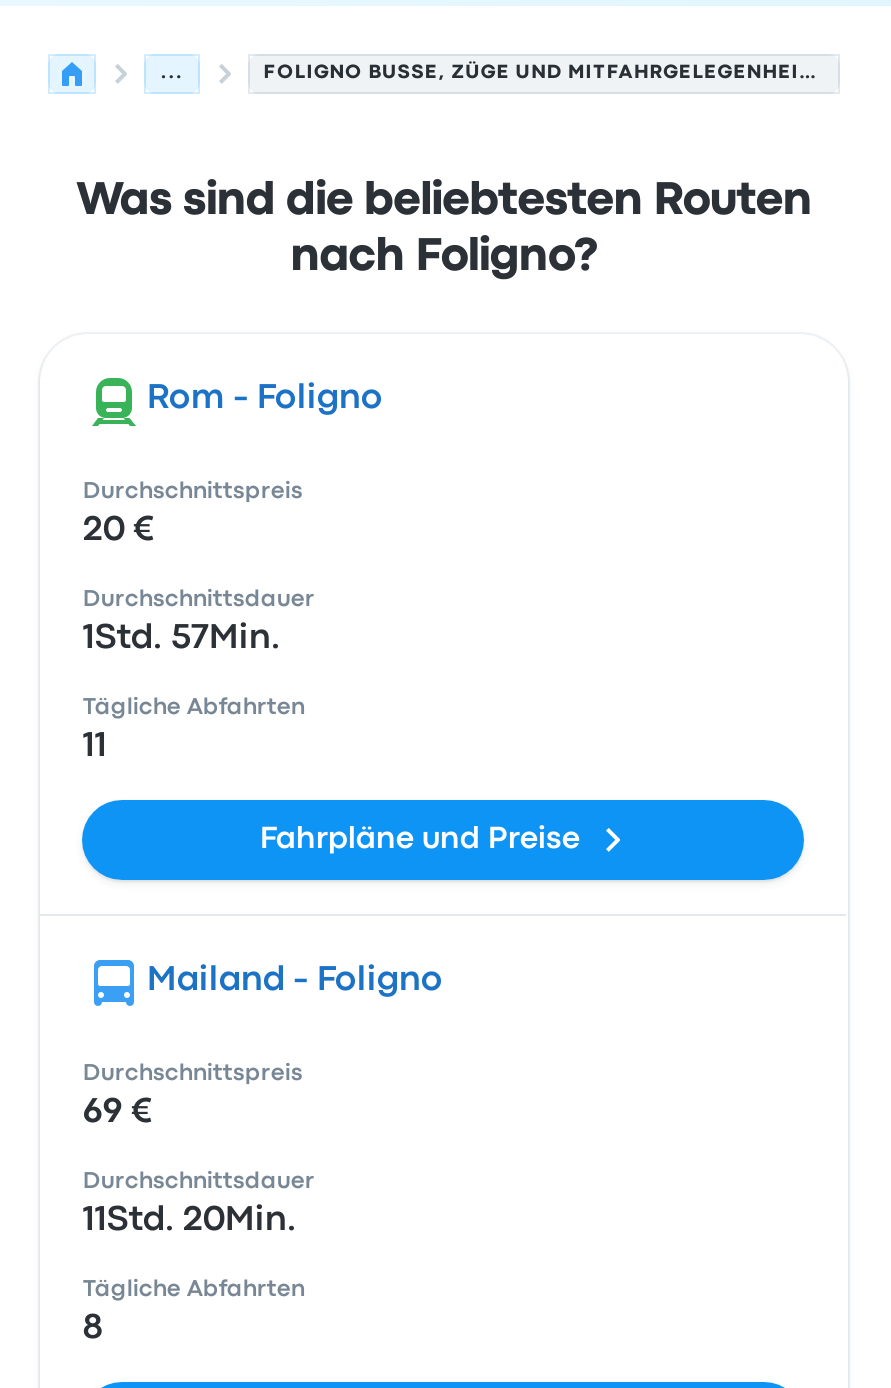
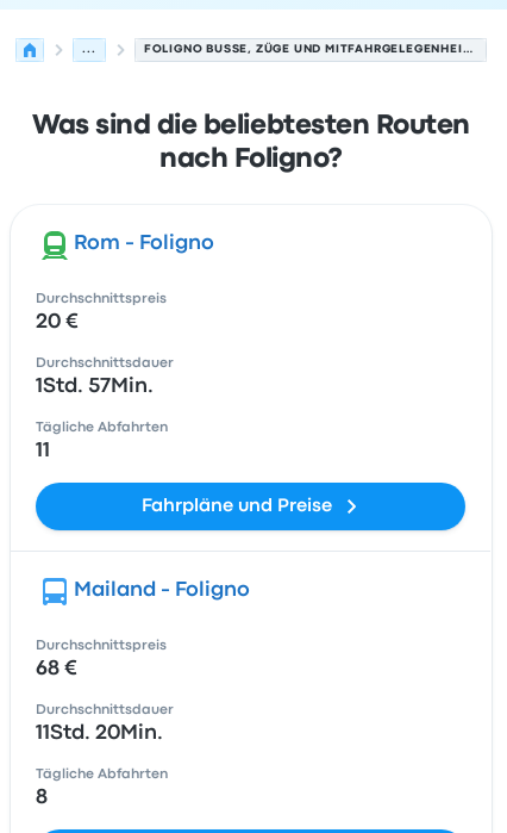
- 69 €
+ 68 €
